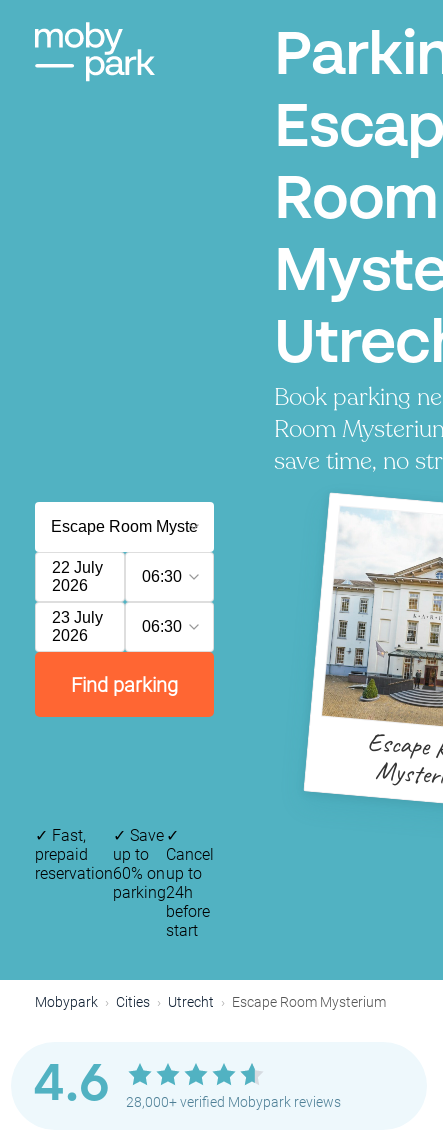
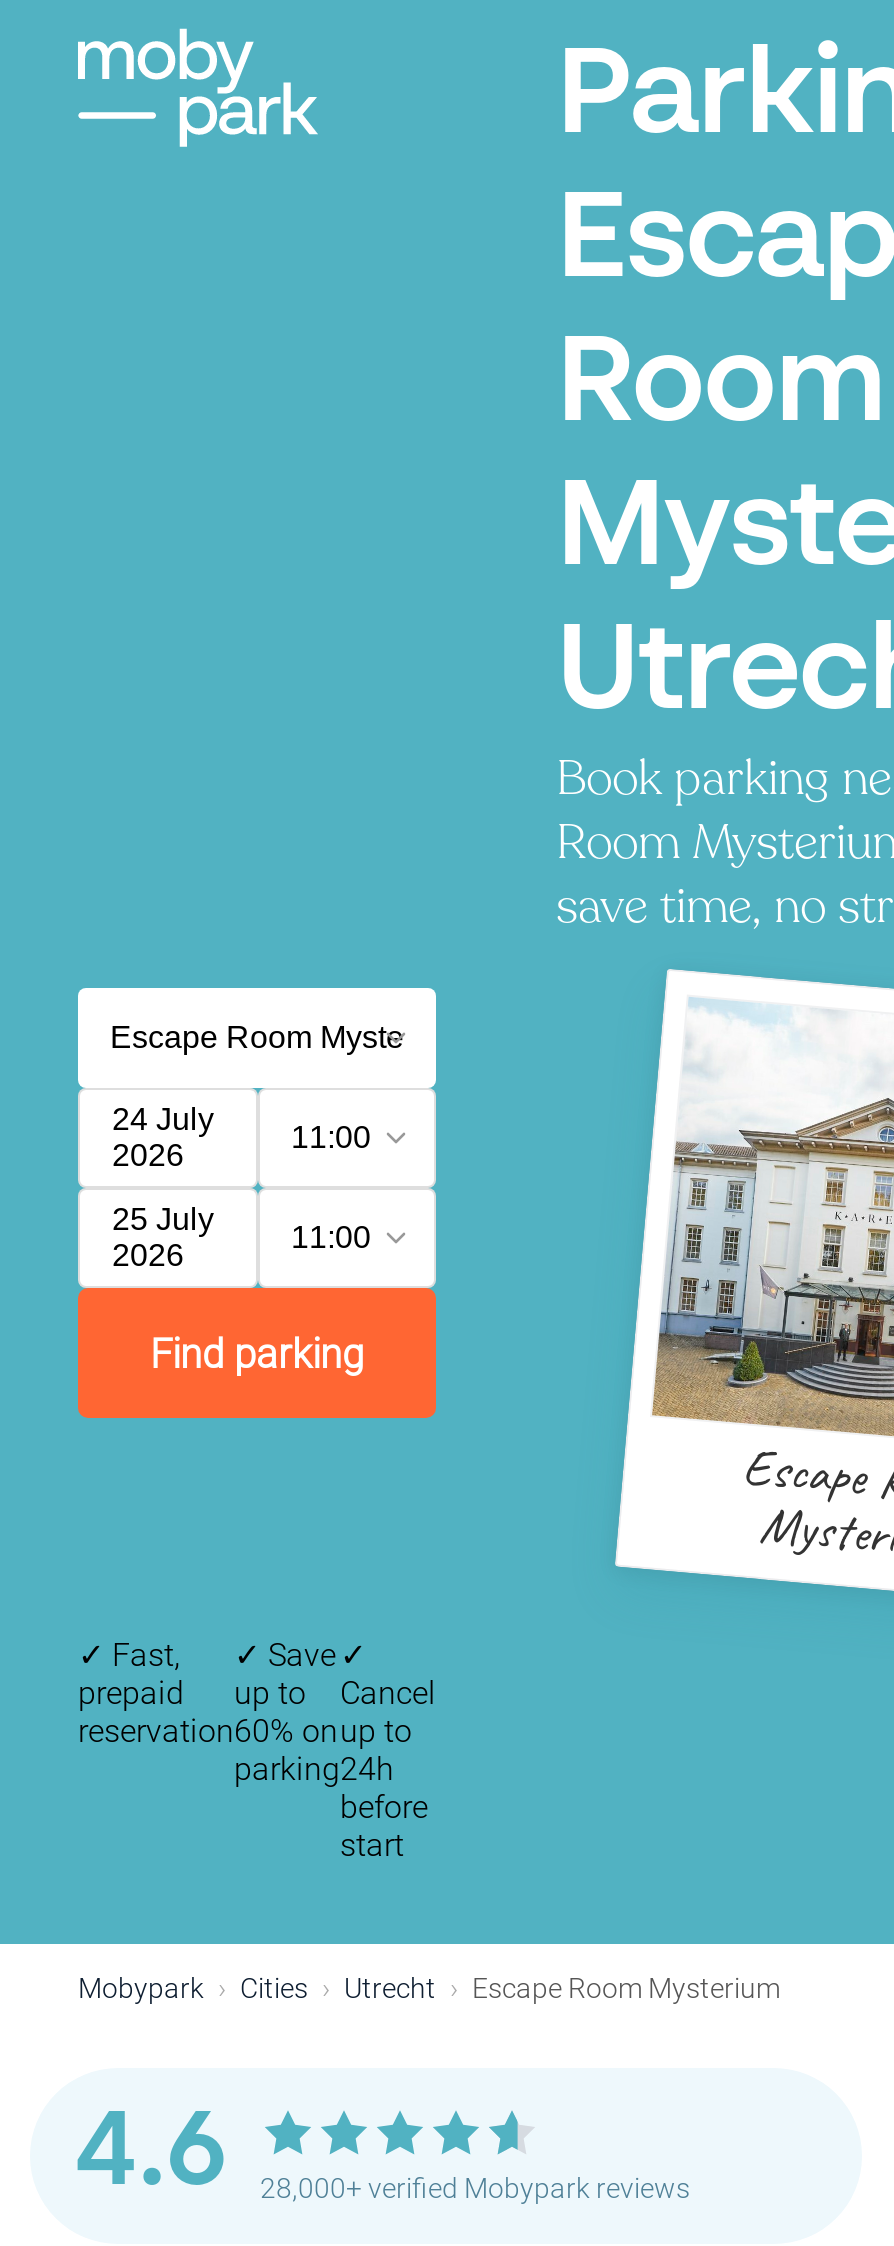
- 22 July
+ 24 July

- 06:30
+ 11:00

- 23 July
+ 25 July

- 06:30
+ 11:00
